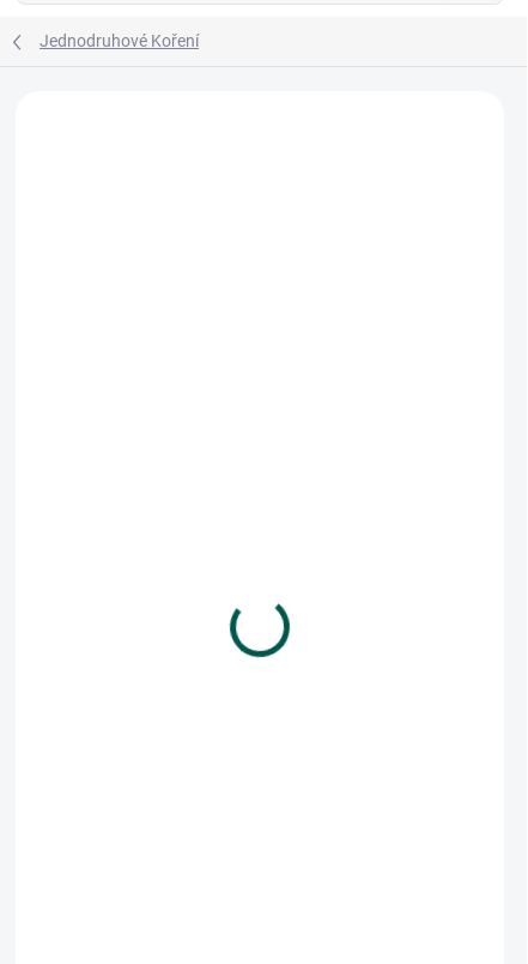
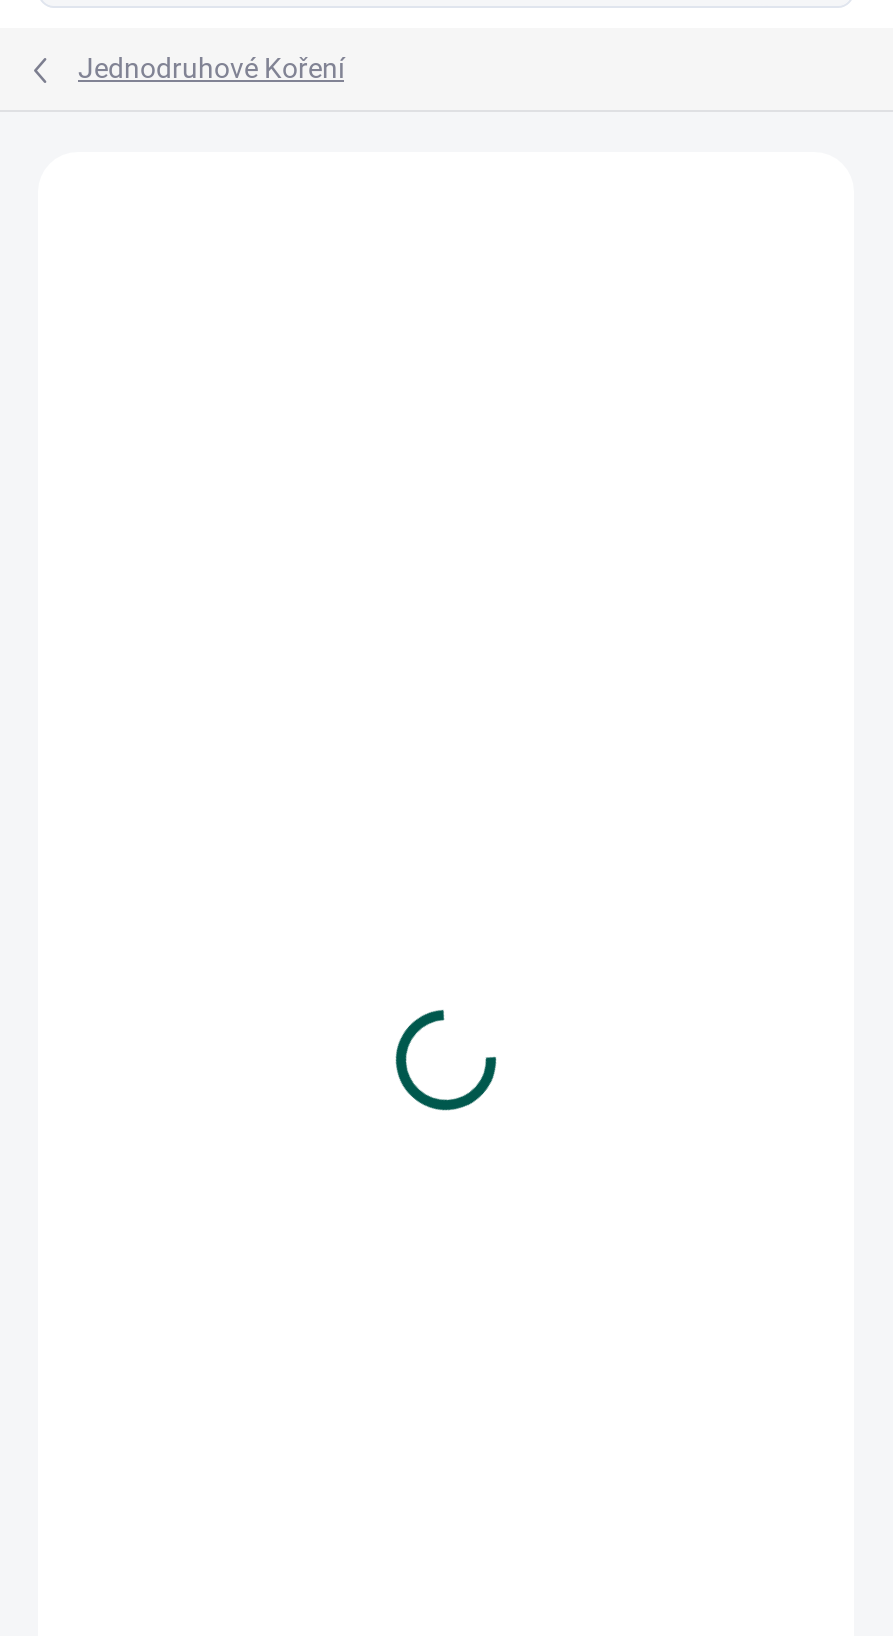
- [image]
+ [image]
